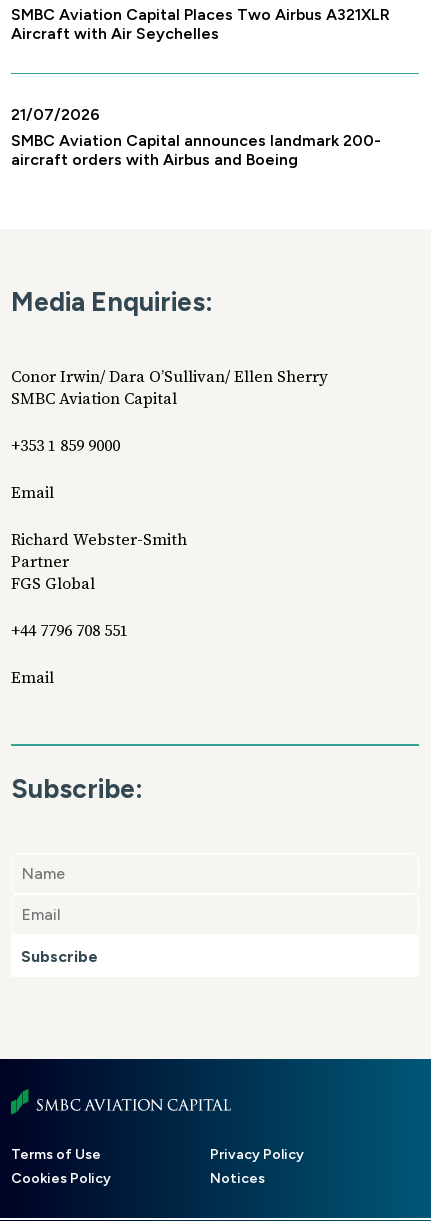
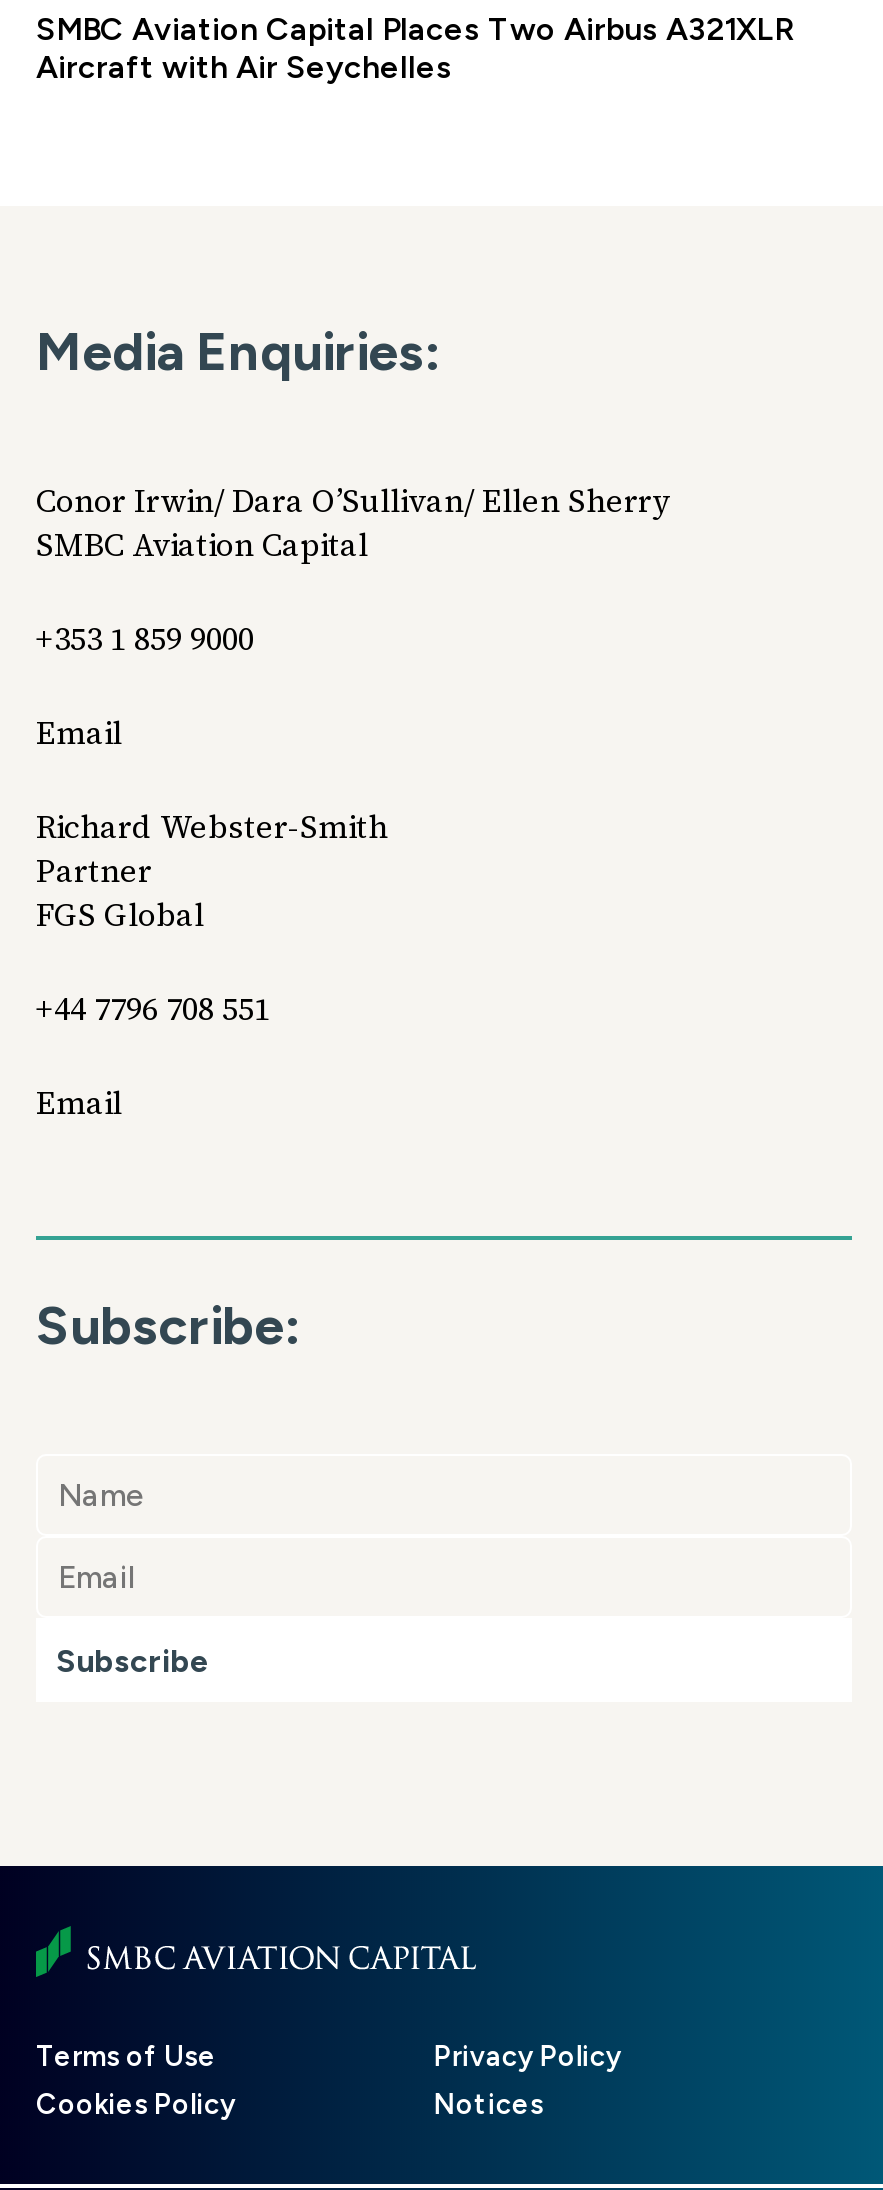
- 21/07/2026
- SMBC Aviation Capital announces landmark 200-
- aircraft orders with Airbus and Boeing
